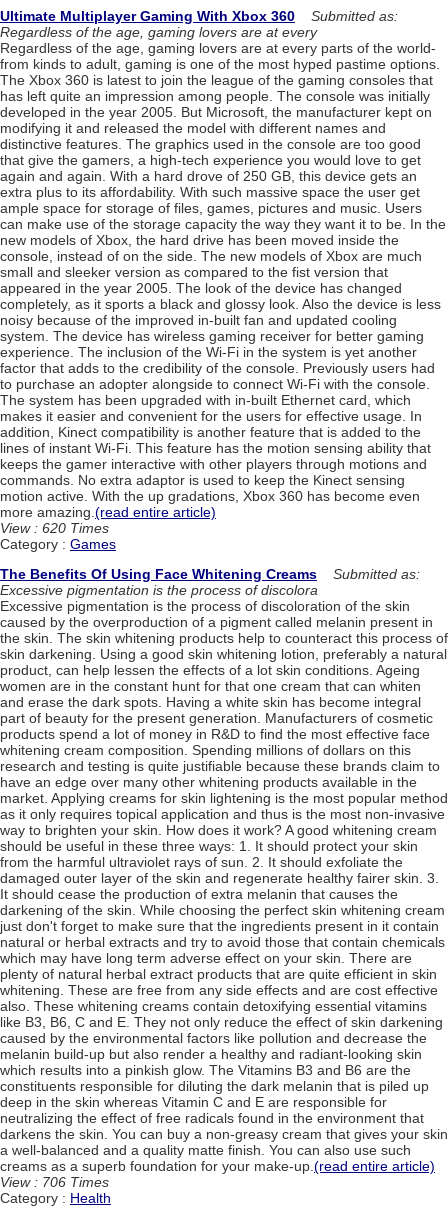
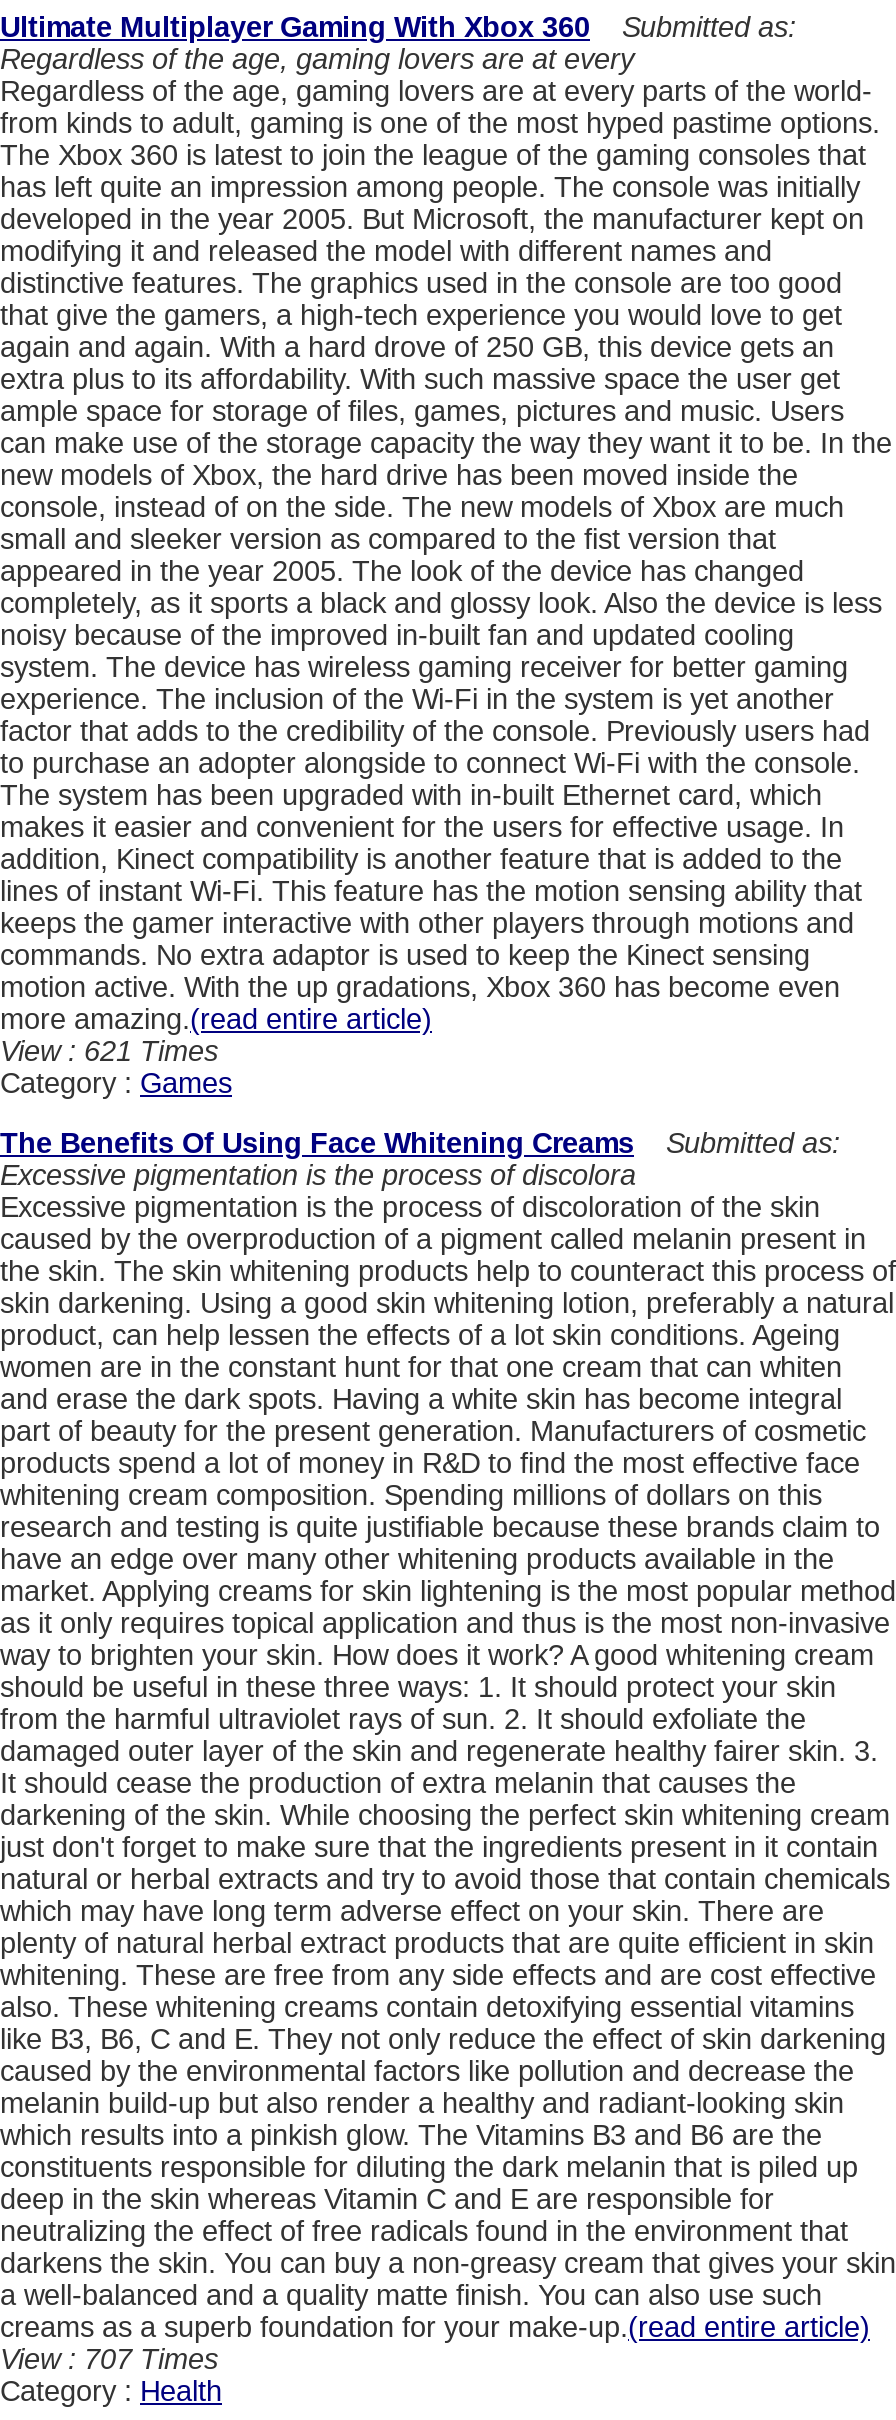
- View : 620 Times
+ View : 621 Times

- View : 706 Times
+ View : 707 Times
